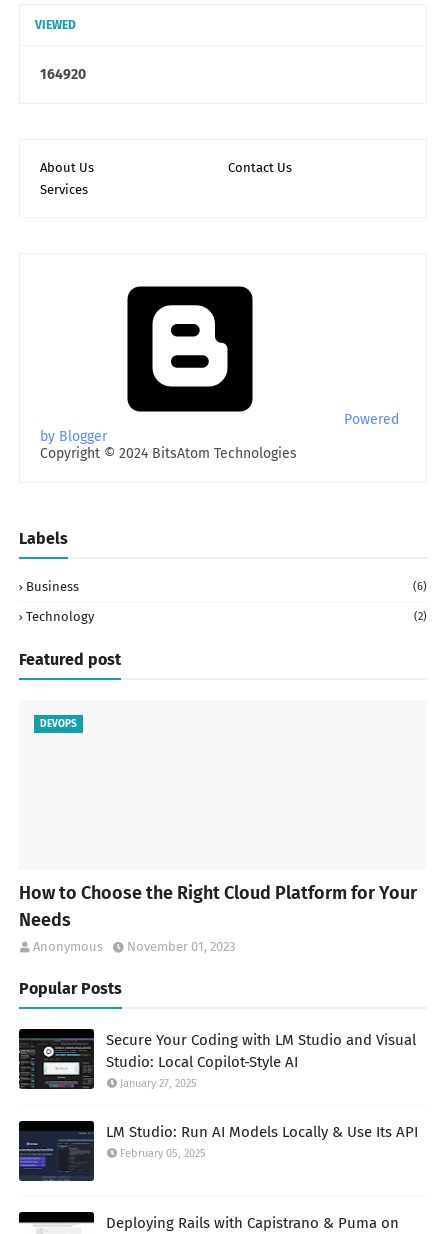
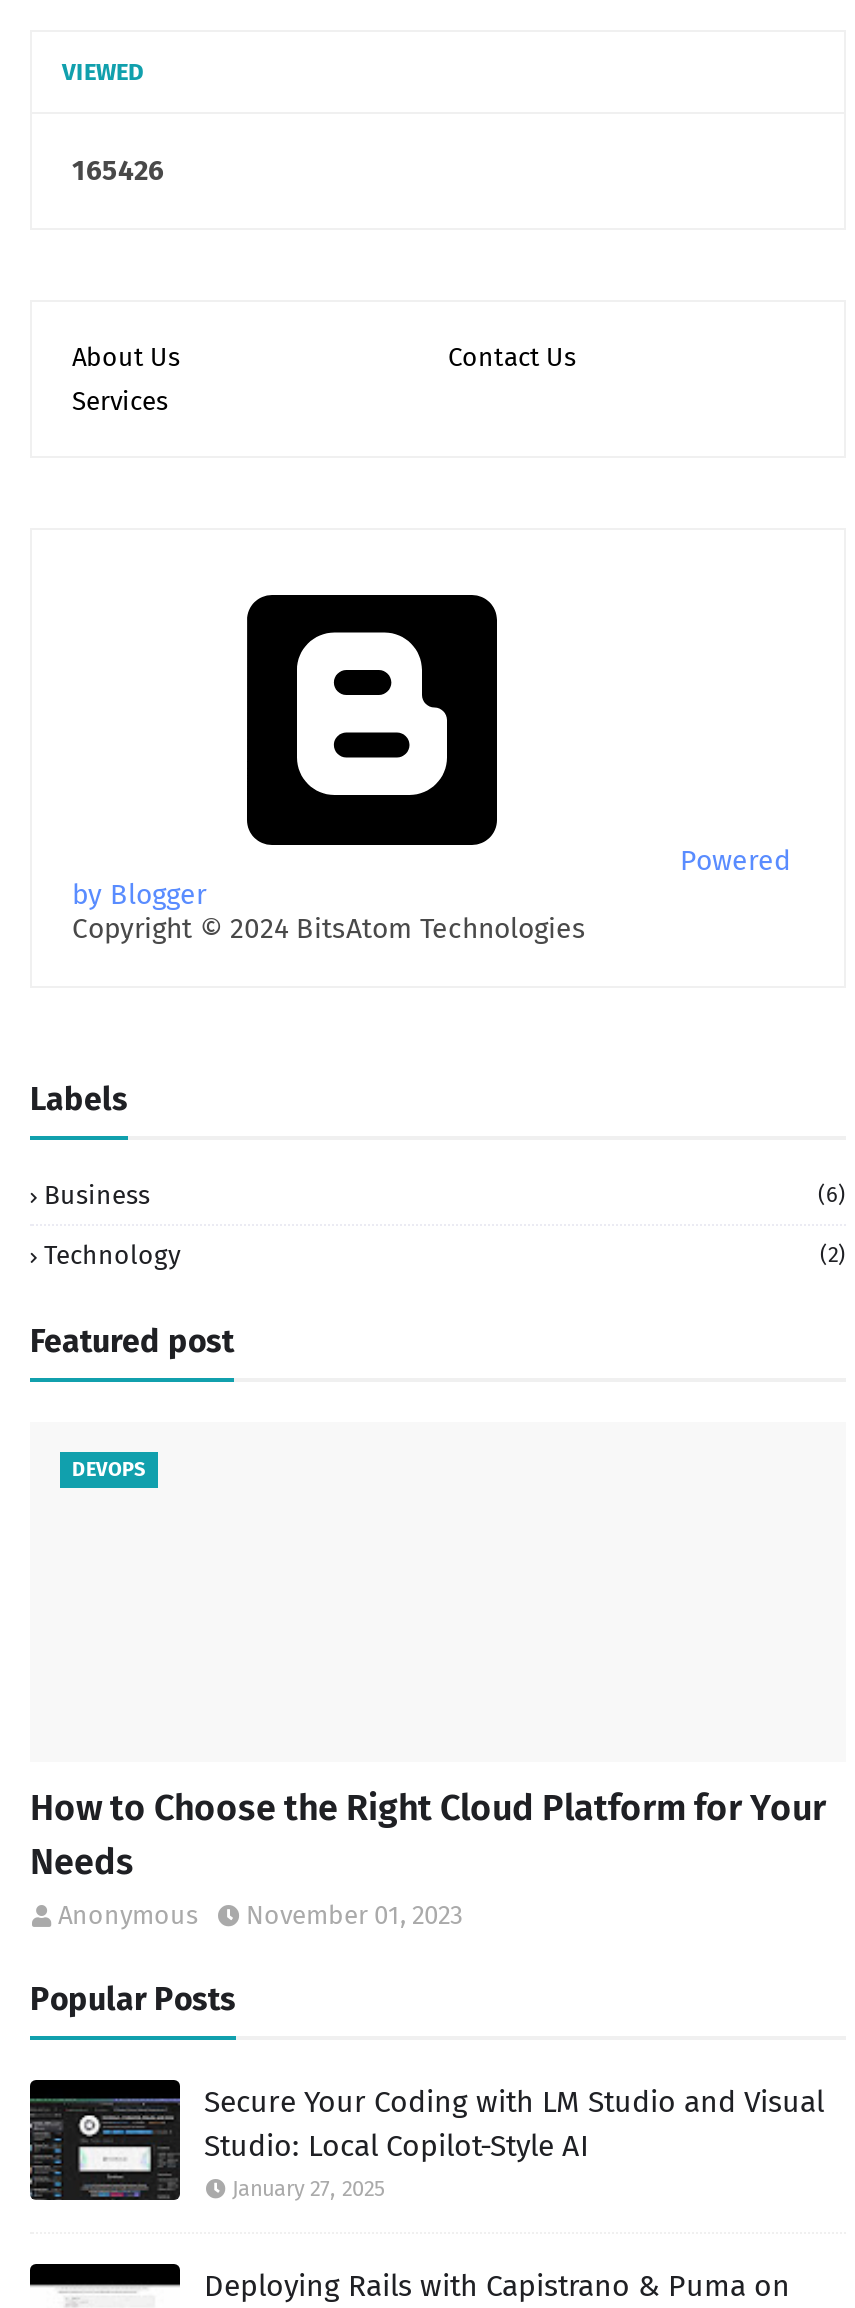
- 164920
+ 165426

- [image]
- LM Studio: Run AI Models Locally & Use Its API
- February 05, 2025
